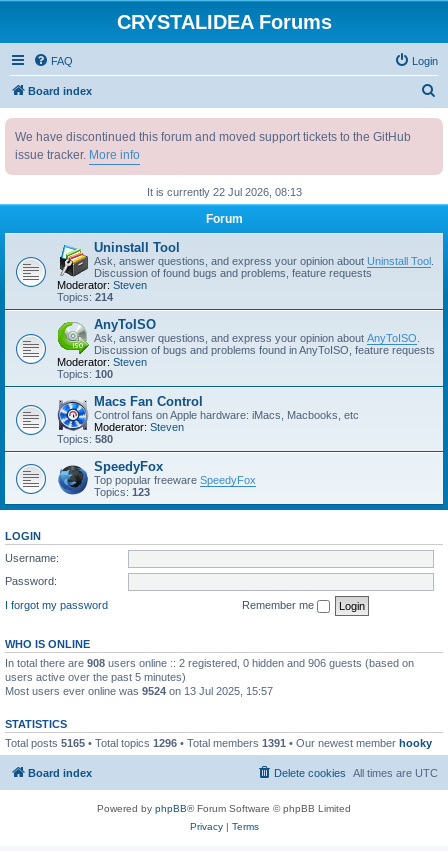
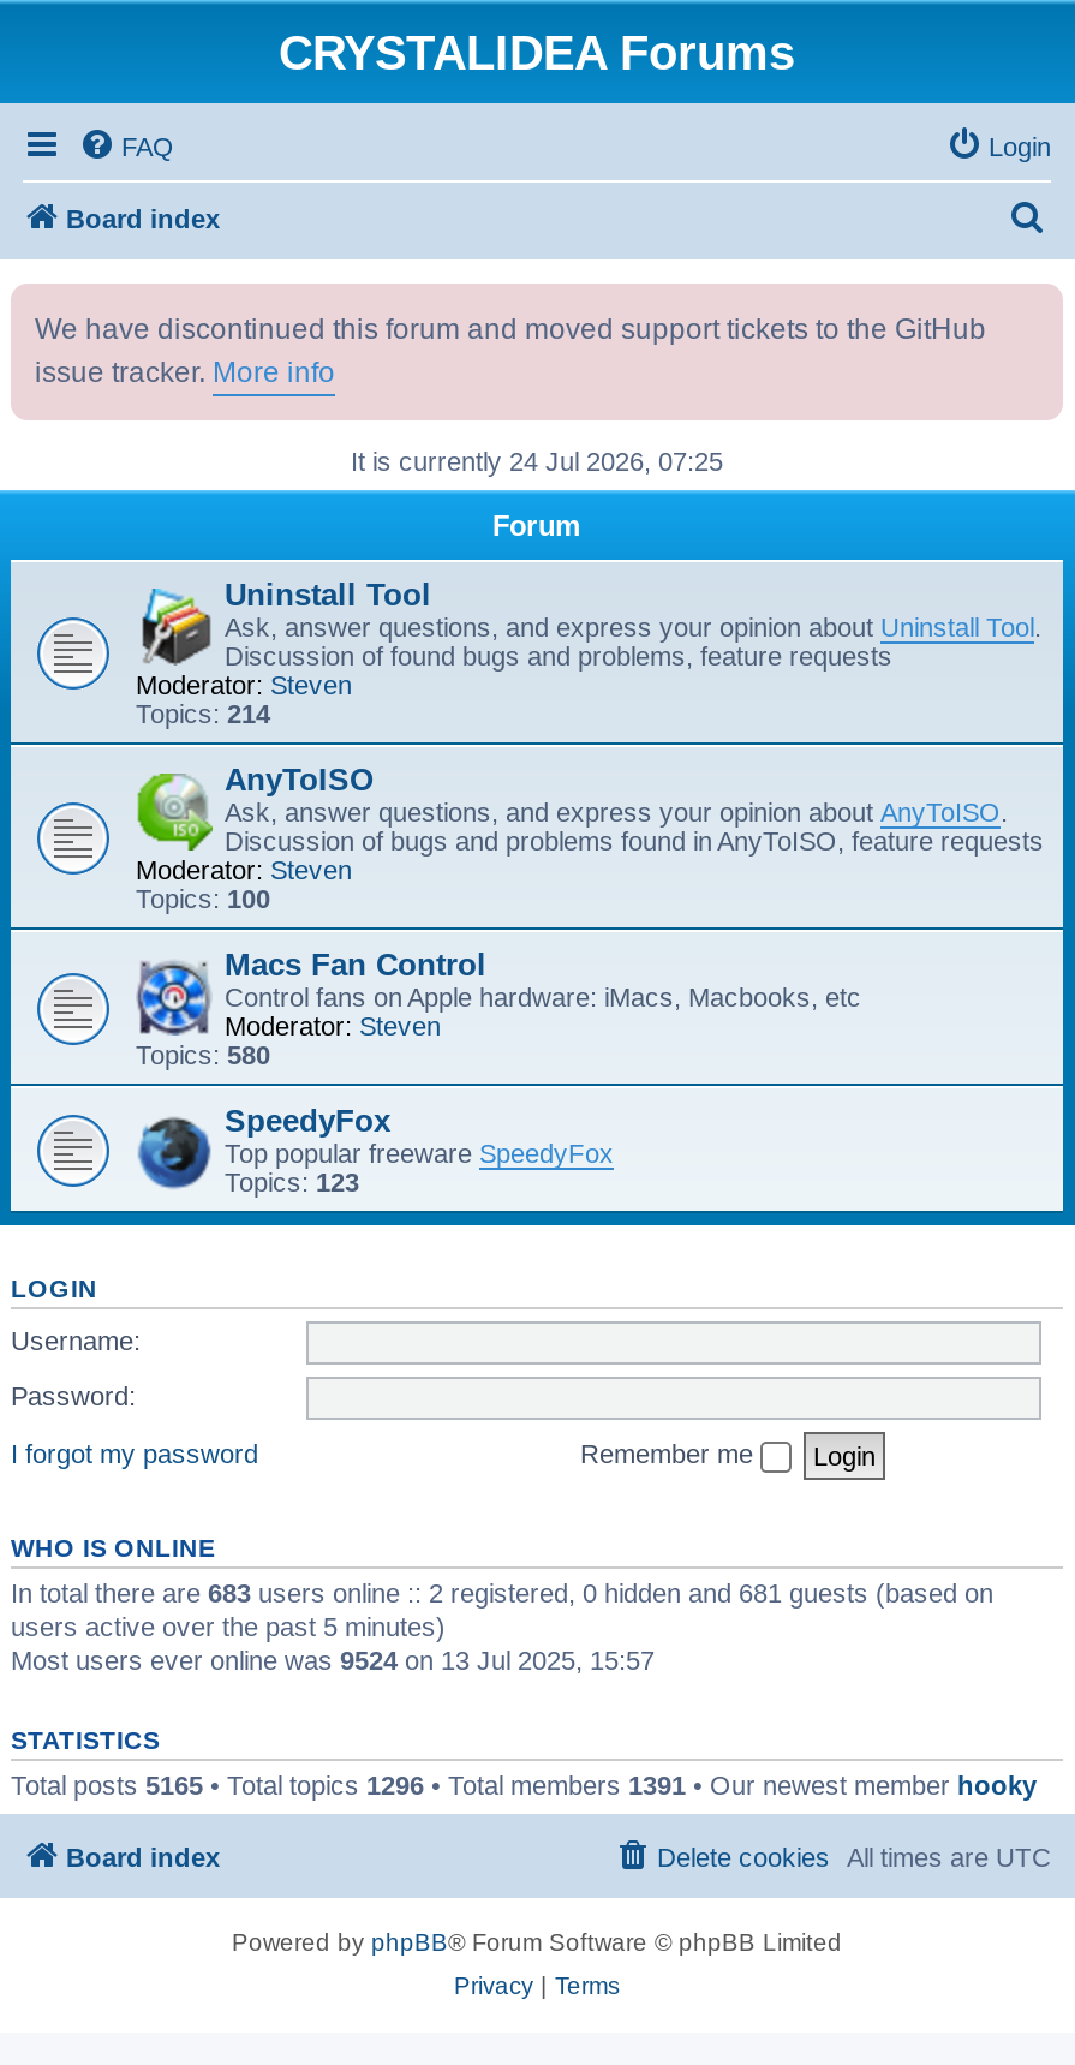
- It is currently 22 Jul 2026, 08:13
+ It is currently 24 Jul 2026, 07:25

- In total there are 908 users online :: 2 registered, 0 hidden and 906 guests (based on
+ In total there are 683 users online :: 2 registered, 0 hidden and 681 guests (based on
